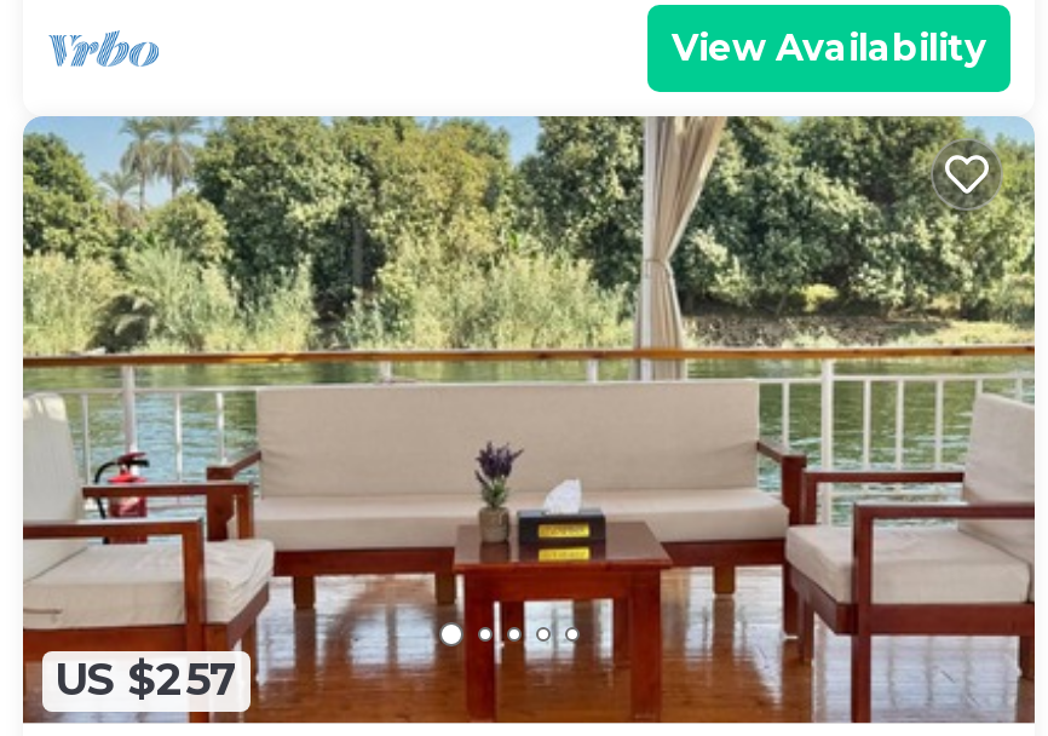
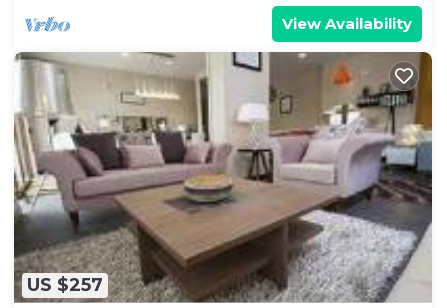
- [image]
+ [image]
